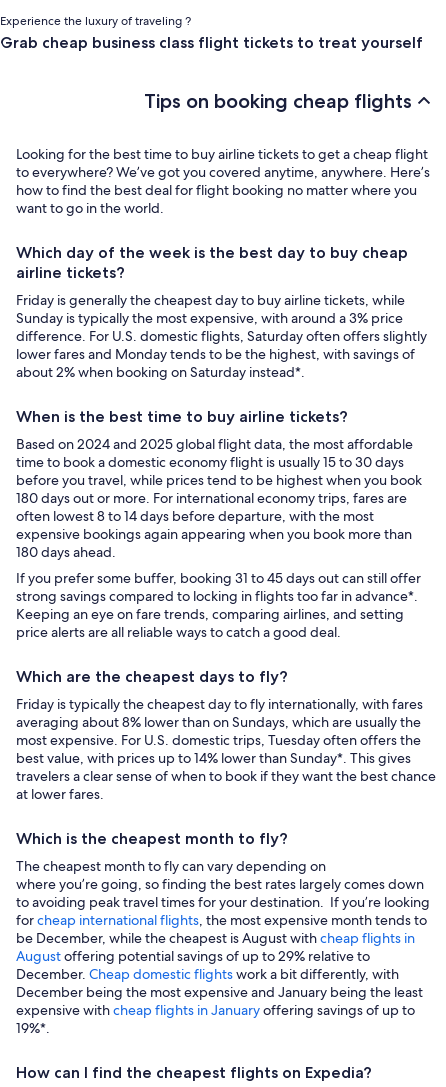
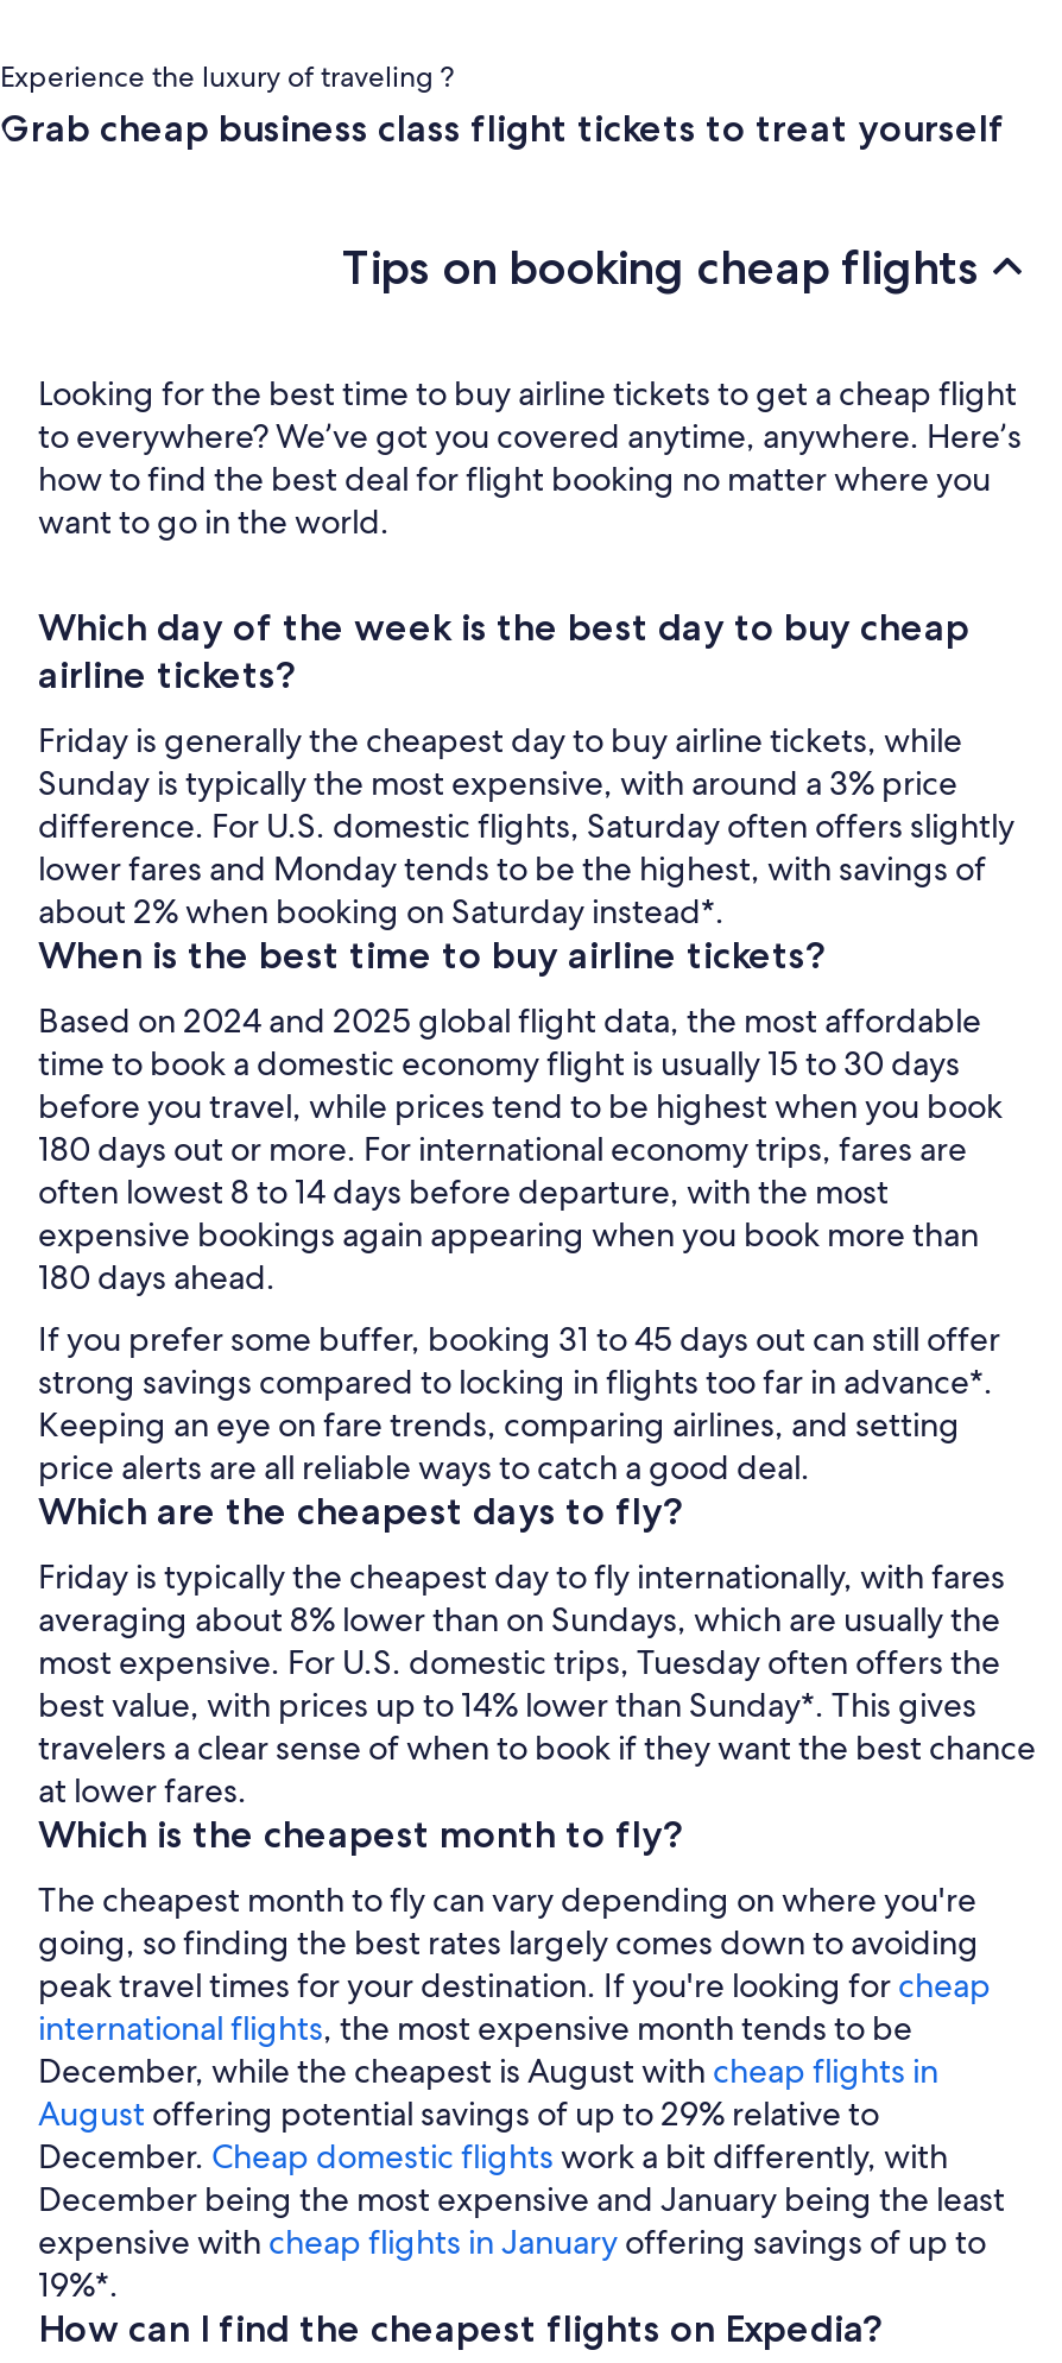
- The cheapest month to fly can vary depending on
- where you’re going, so finding the best rates largely comes down
- to avoiding peak travel times for your destination. Ifyou’re looking
- for cheap international flights, the most expensive month tends to
- be December, while the cheapest is August with cheap flights in
+ The cheapest month to fly can vary depending on where you're
+ going, so finding the best rates largely comes down to avoiding
+ peak travel times for your destination. If you're looking for cheap
+ international flights, the most expensive month tends to be
+ December, while the cheapest is August with cheap flights in
